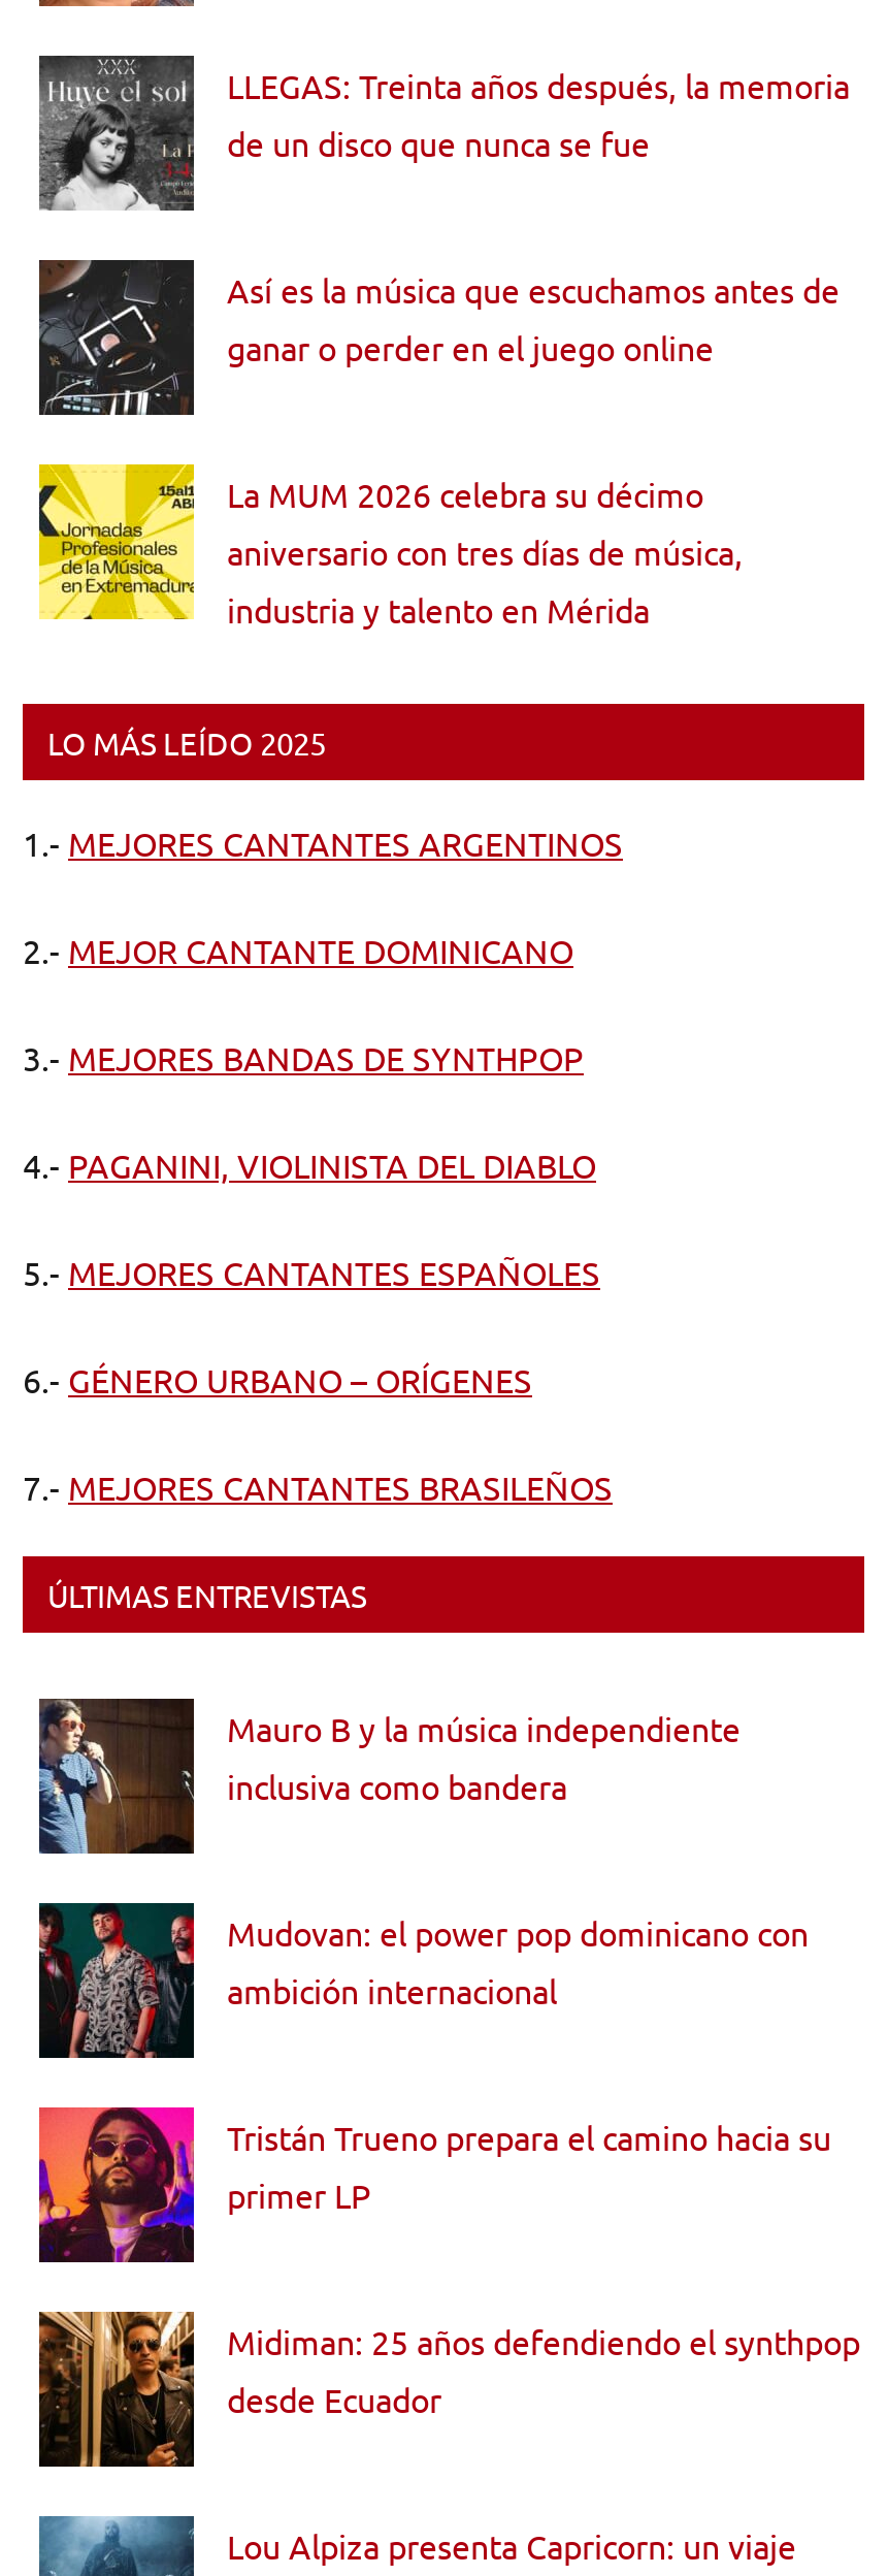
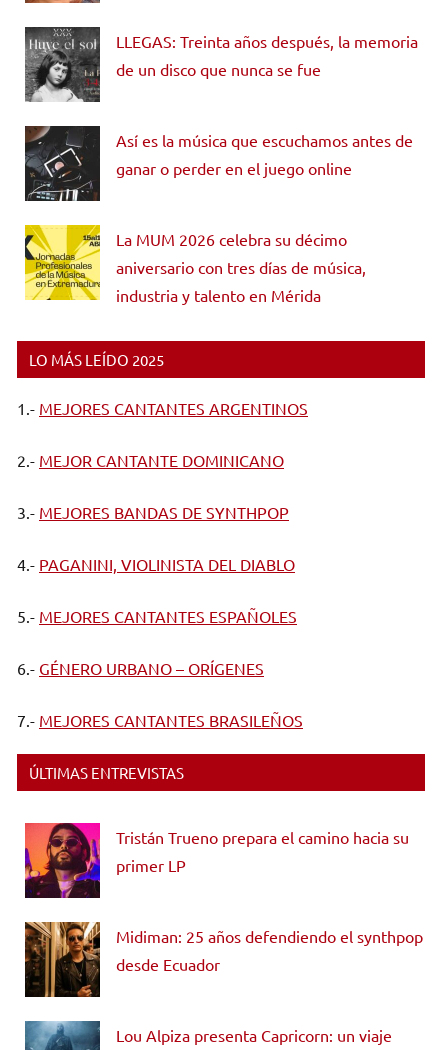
- [image]
- Mauro B y la música independiente
- inclusiva como bandera

- [image]
- Mudovan: el power pop dominicano con
- ambición internacional
